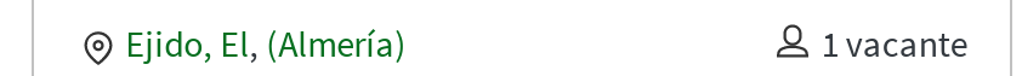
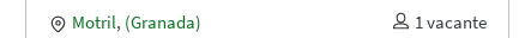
- Ejido, El, (Almería)
+ Motril, (Granada)
